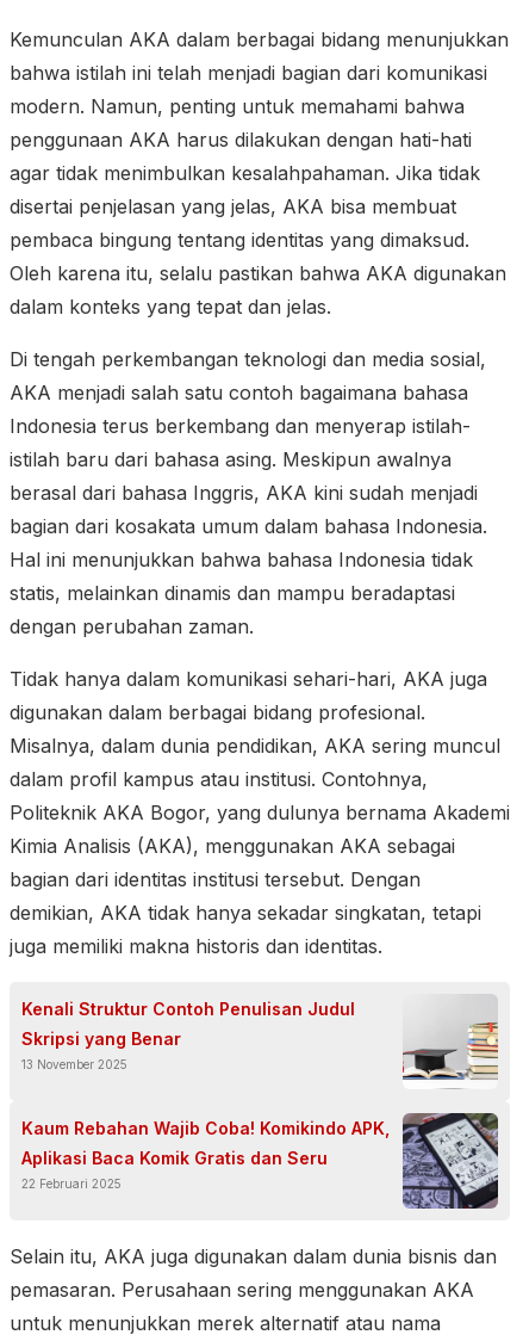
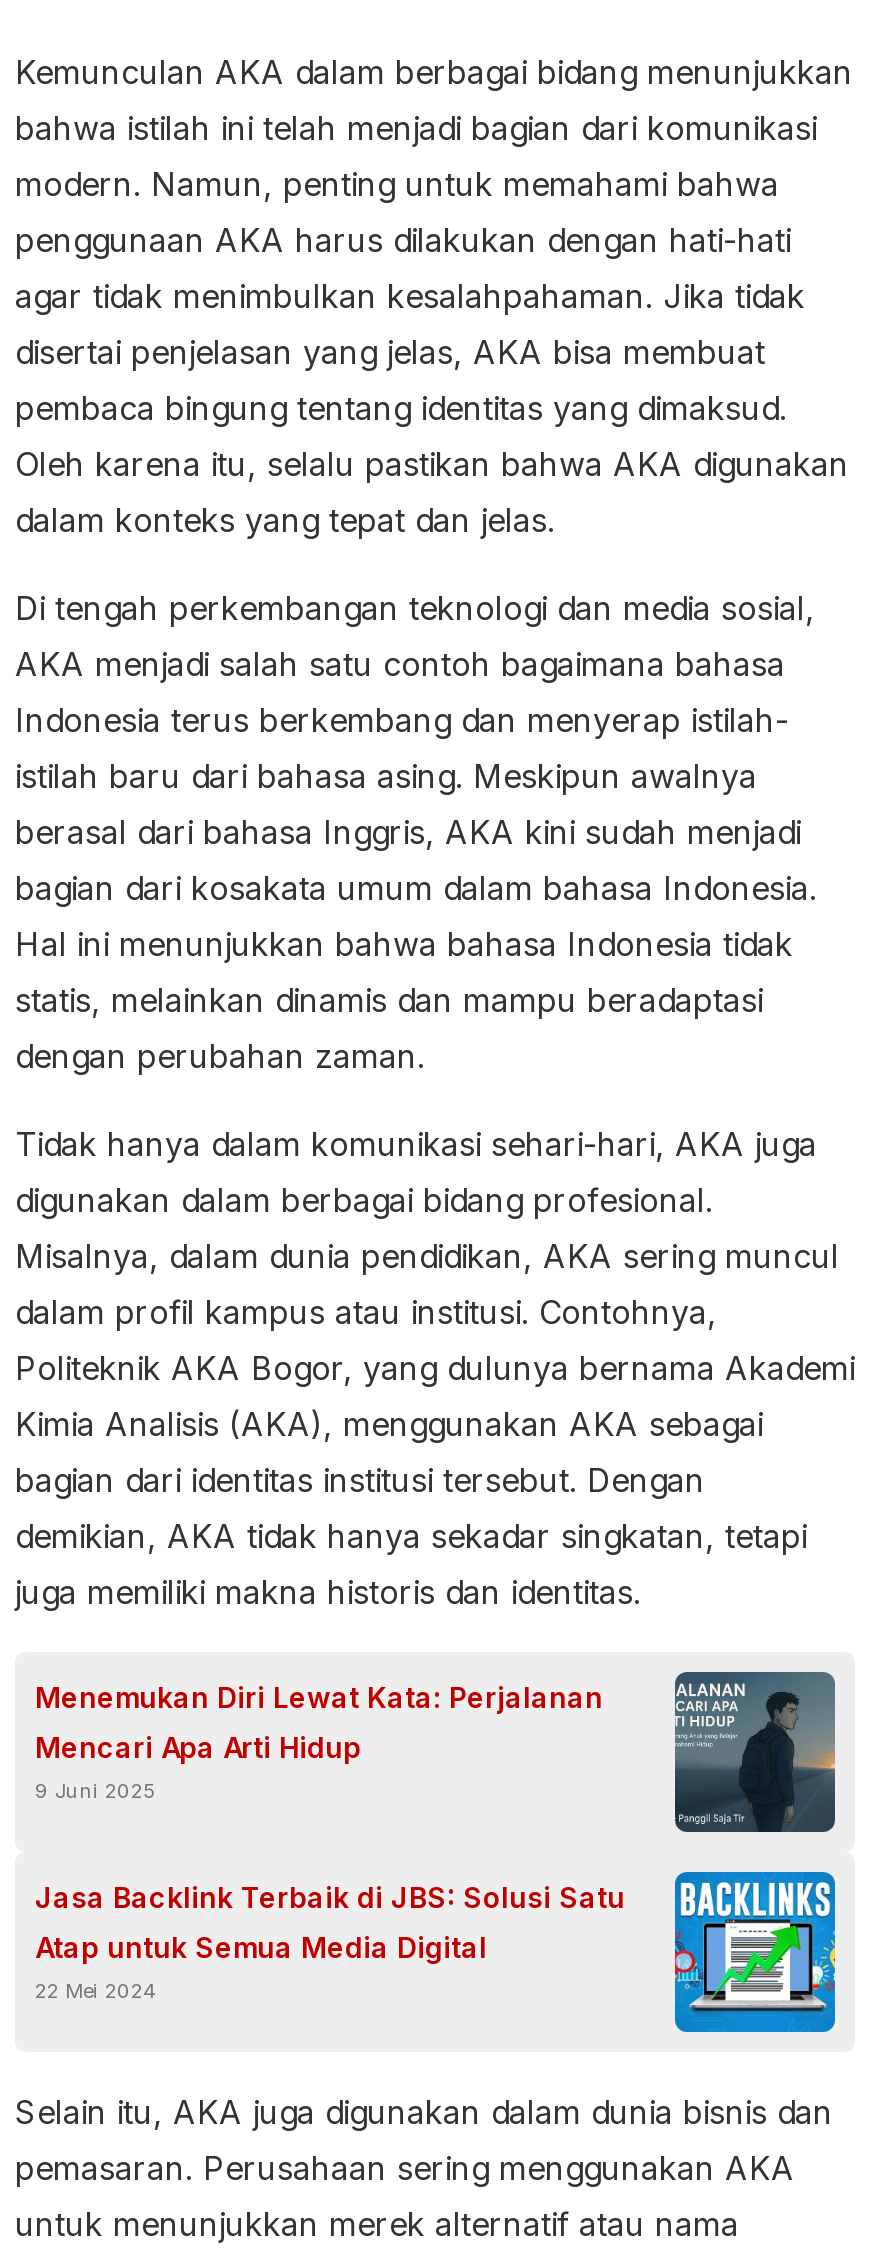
- [image]
- Kenali Struktur Contoh Penulisan Judul
+ [image]
+ Menemukan Diri Lewat Kata: Perjalanan

- Skripsi yang Benar
- 13 November 2025
+ Mencari Apa Arti Hidup
+ 9 Juni 2025

- [image]
- Kaum Rebahan Wajib Coba! Komikindo APK,
+ [image]
+ Jasa Backlink Terbaik di JBS: Solusi Satu

- Aplikasi Baca Komik Gratis dan Seru
- 22 Februari 2025
+ Atap untuk Semua Media Digital
+ 22 Mei 2024
